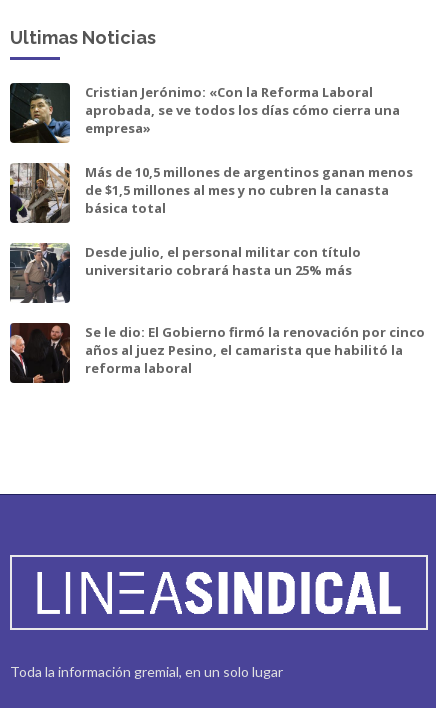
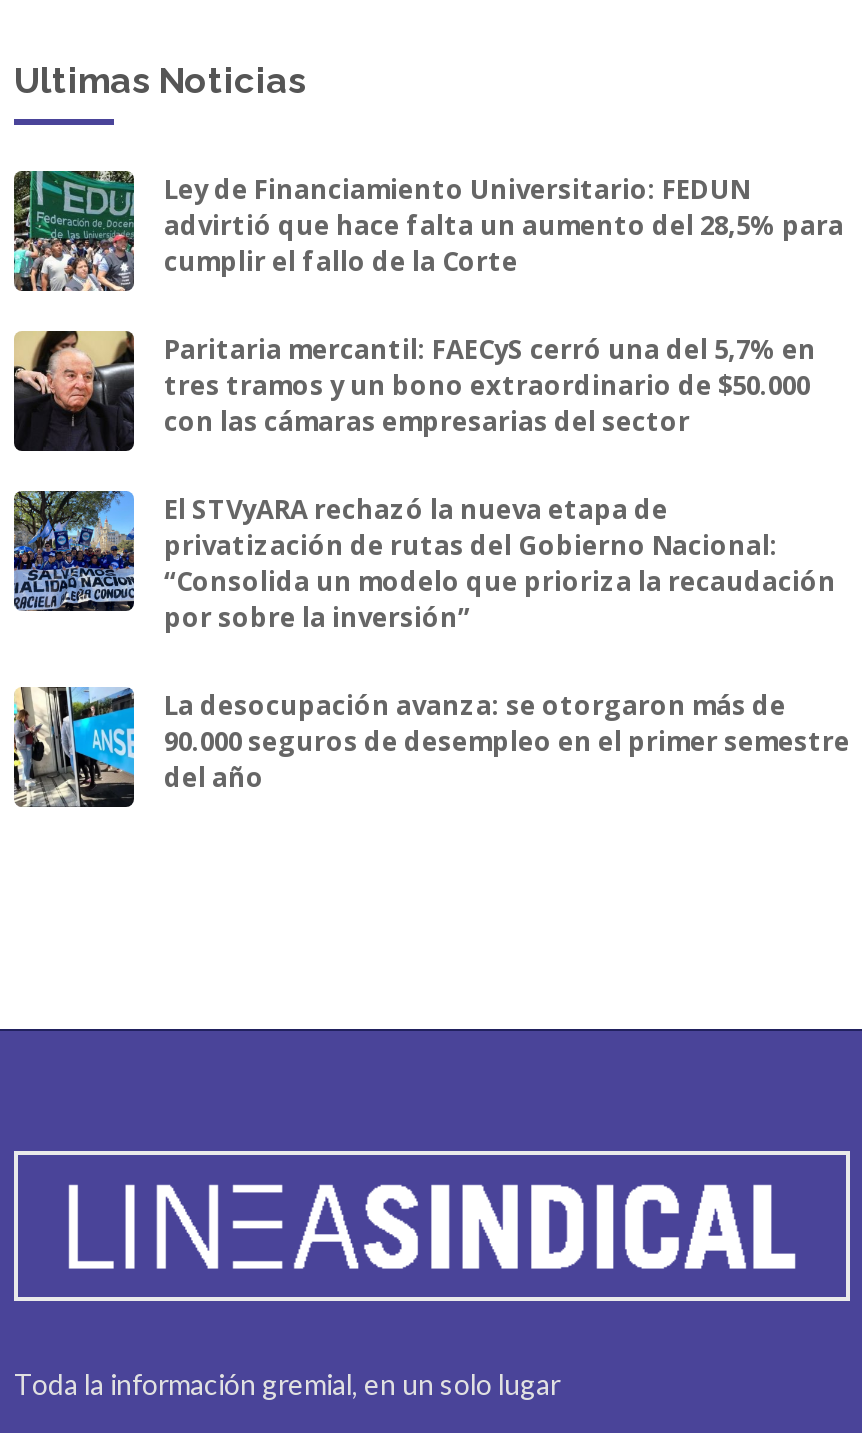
- [image]
- Cristian Jerónimo: «Con la Reforma Laboral
- aprobada, se ve todos los días cómo cierra una
- empresa»
+ [image]
+ Ley de Financiamiento Universitario: FEDUN
+ advirtió que hace falta un aumento del 28,5% para
+ cumplir el fallo de la Corte

- [image]
- Más de 10,5 millones de argentinos ganan menos
- de $1,5 millones al mes y no cubren la canasta
- básica total
+ [image]
+ Paritaria mercantil: FAECyS cerró una del 5,7% en
+ tres tramos y un bono extraordinario de $50.000
+ con las cámaras empresarias del sector

- [image]
- Desde julio, el personal militar con título
- universitario cobrará hasta un 25% más
+ [image]
+ El STVyARA rechazó la nueva etapa de
+ privatización de rutas del Gobierno Nacional:
+ “Consolida un modelo que prioriza la recaudación
+ por sobre la inversión”

- [image]
- Se le dio: El Gobierno firmó la renovación por cinco
- años al juez Pesino, el camarista que habilitó la
- reforma laboral
+ [image]
+ La desocupación avanza: se otorgaron más de
+ 90.000 seguros de desempleo en el primer semestre
+ del año
